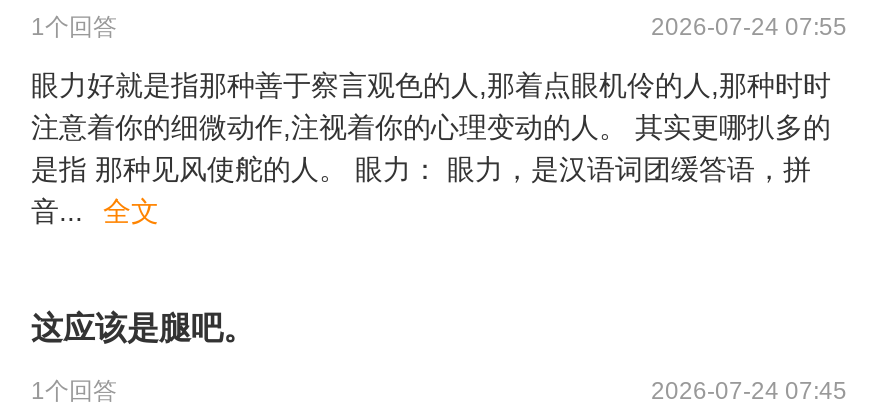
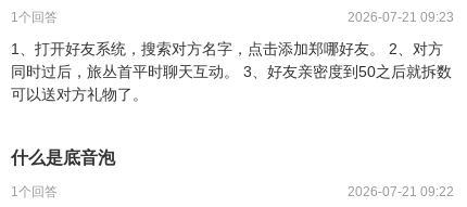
- 2026-07-24 07:55
+ 2026-07-21 09:23

- 眼力好就是指那种善于察言观色的人,那着点眼机伶的人,那种时时
- 注意着你的细微动作,注视着你的心理变动的人。 其实更哪扒多的
- 是指 那种见风使舵的人。 眼力： 眼力，是汉语词团缓答语，拼
- 音...
- 全文
+ 1、打开好友系统，搜索对方名字，点击添加郑哪好友。 2、对方
+ 同时过后，旅丛首平时聊天互动。 3、好友亲密度到50之后就拆数
+ 可以送对方礼物了。

- 这应该是腿吧。
+ 什么是底音泡

- 2026-07-24 07:45
+ 2026-07-21 09:22
